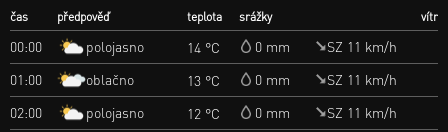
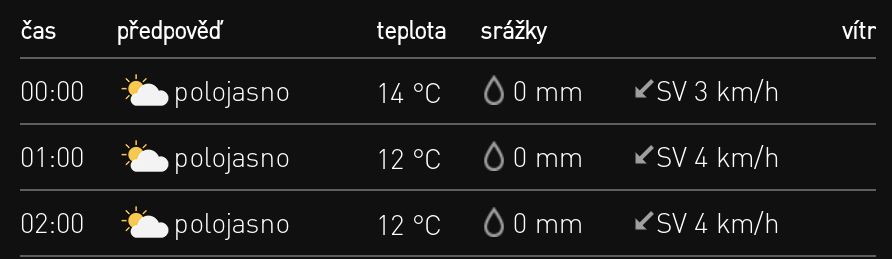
- SZ 11 km/h
+ SV 3 km/h

- oblačno
- 13 °C
+ polojasno
+ 12 °C

- SZ 11 km/h
+ SV 4 km/h

- SZ 11 km/h
+ SV 4 km/h
